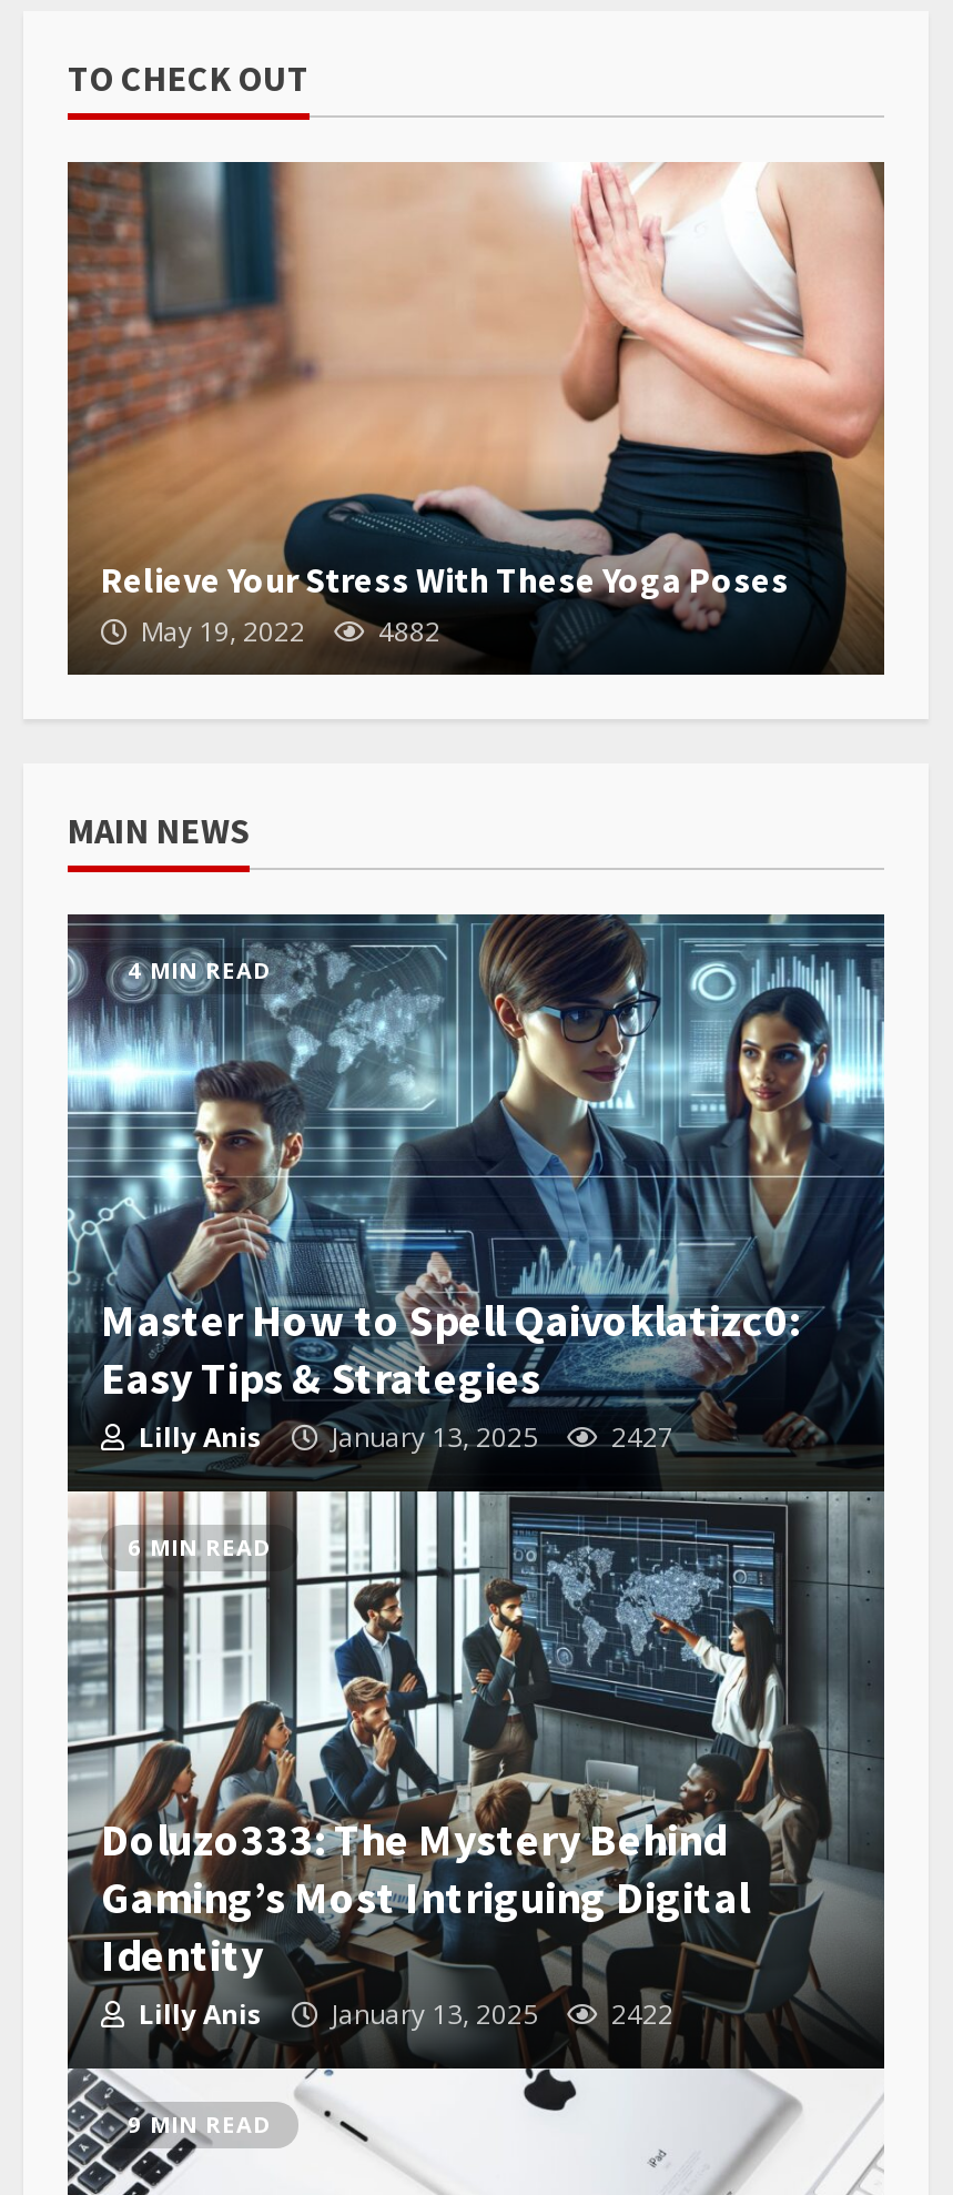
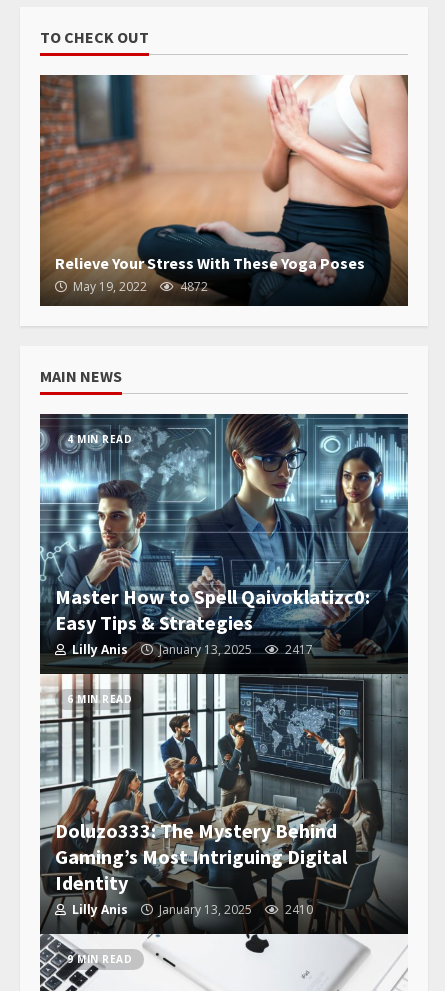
- May 19, 2022 4882
+ May 19, 2022 4872

- Lilly Anis January 13, 2025 2427
+ Lilly Anis January 13, 2025 2417

- Lilly Anis January 13, 2025 2422
+ Lilly Anis January 13, 2025 2410
